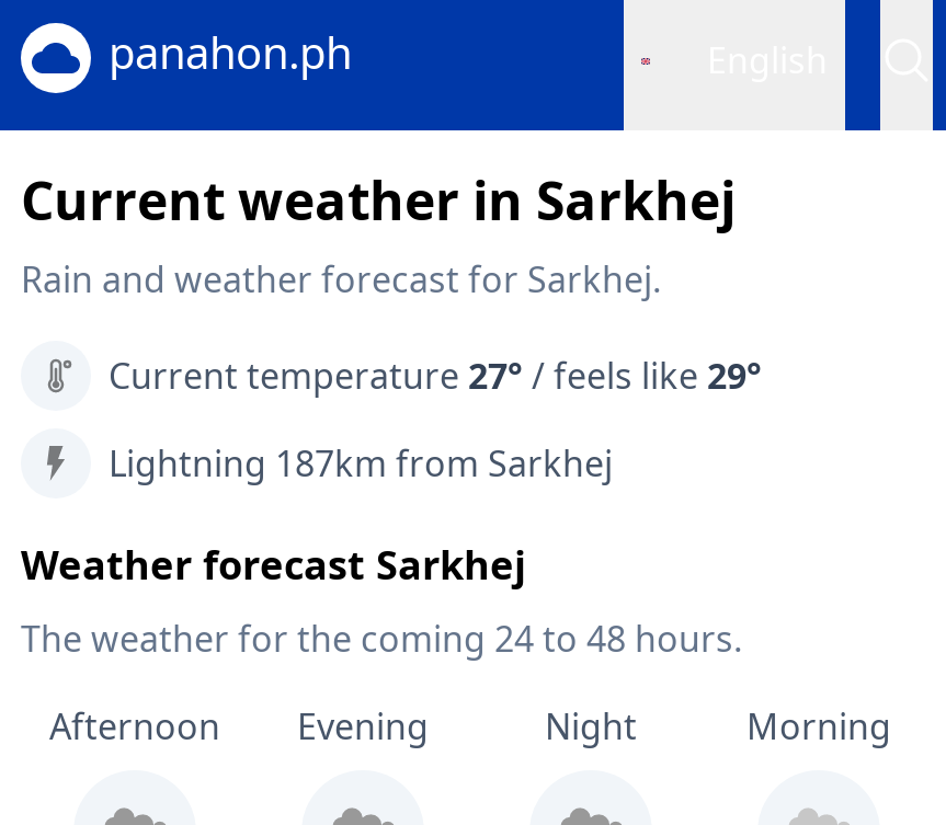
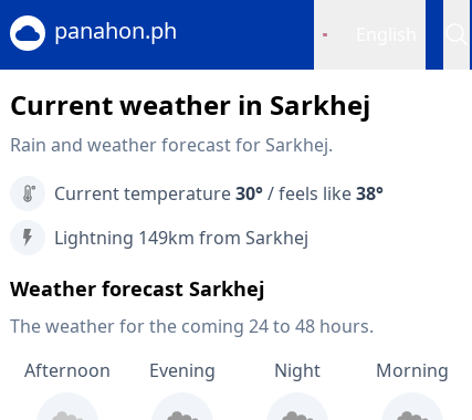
- Current temperature 27° / feels like 29°
+ Current temperature 30° / feels like 38°

- Lightning 187km from Sarkhej
+ Lightning 149km from Sarkhej
